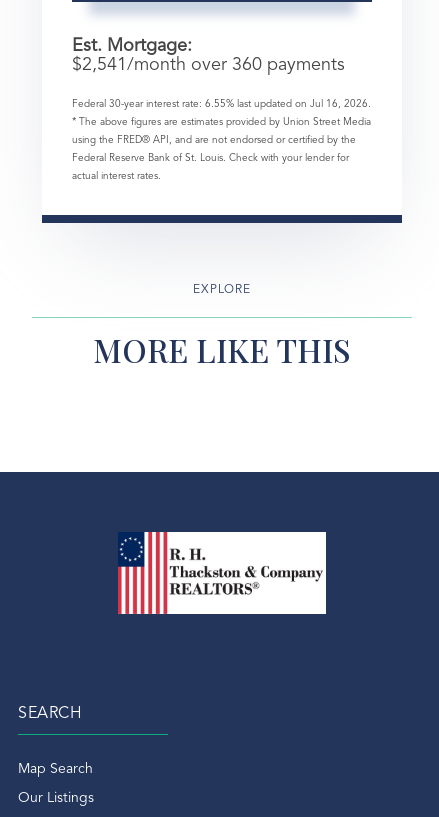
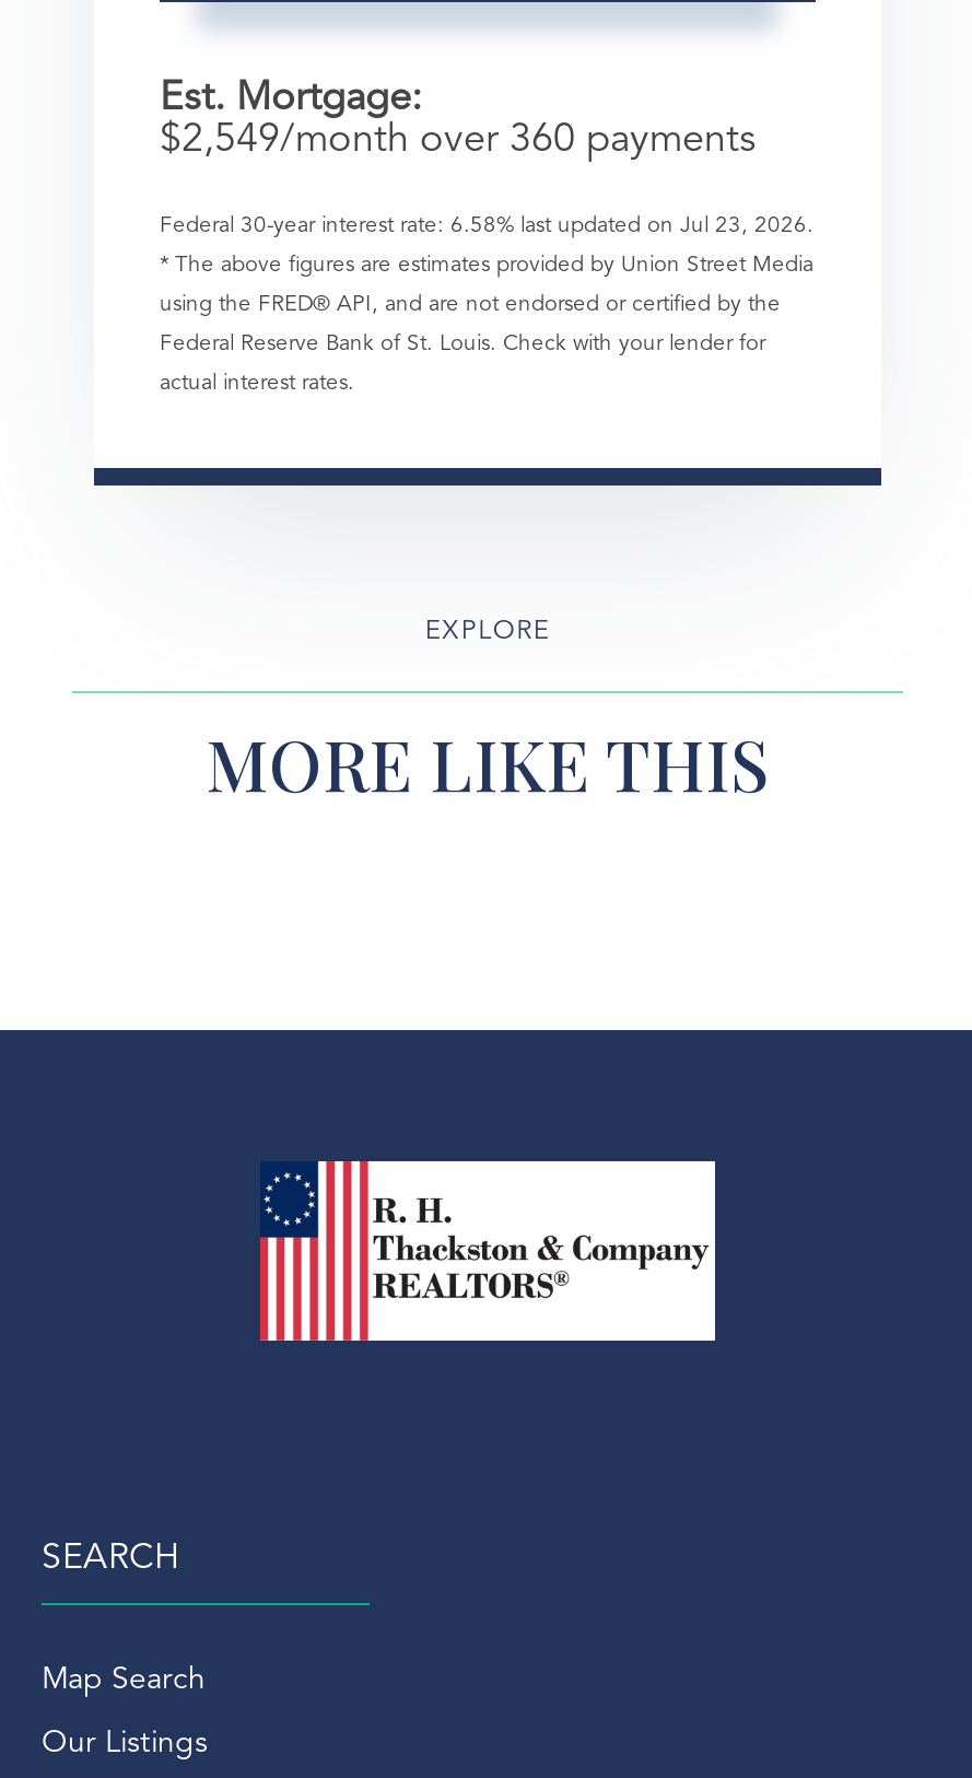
- $2,541/month over 360 payments
+ $2,549/month over 360 payments

- Federal 30-year interest rate: 6.55% last updated on Jul 16, 2026.
+ Federal 30-year interest rate: 6.58% last updated on Jul 23, 2026.
